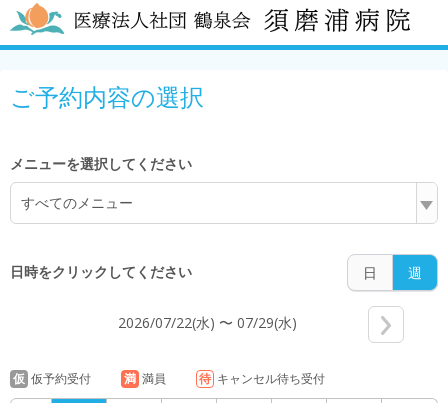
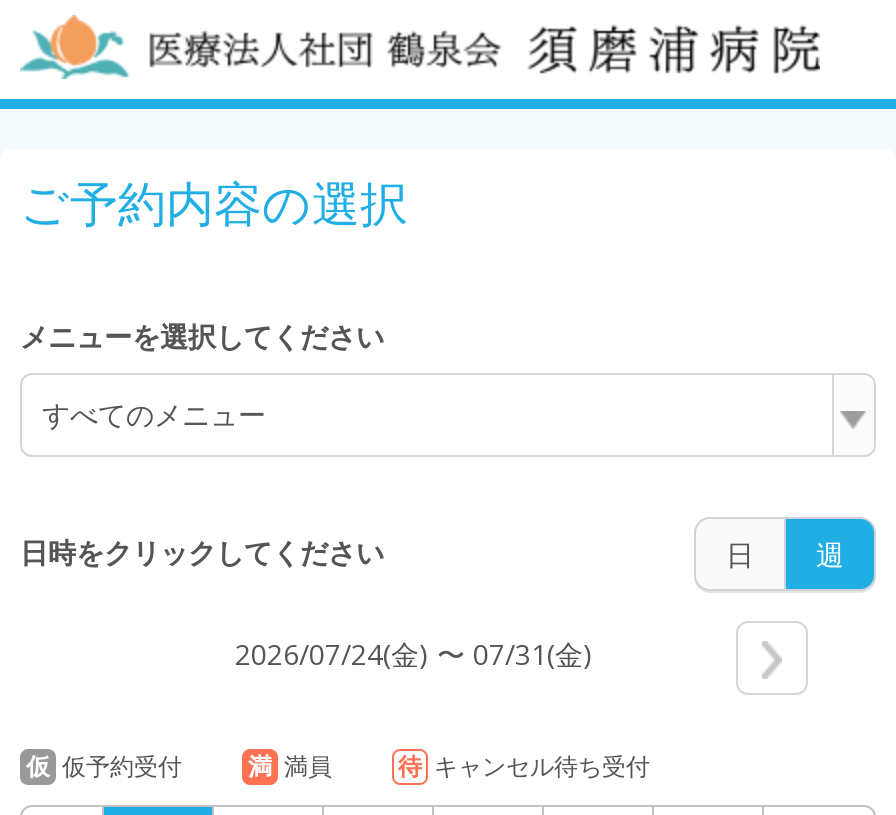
- 2026/07/22(水) 〜 07/29(水)
+ 2026/07/24(金) 〜 07/31(金)
